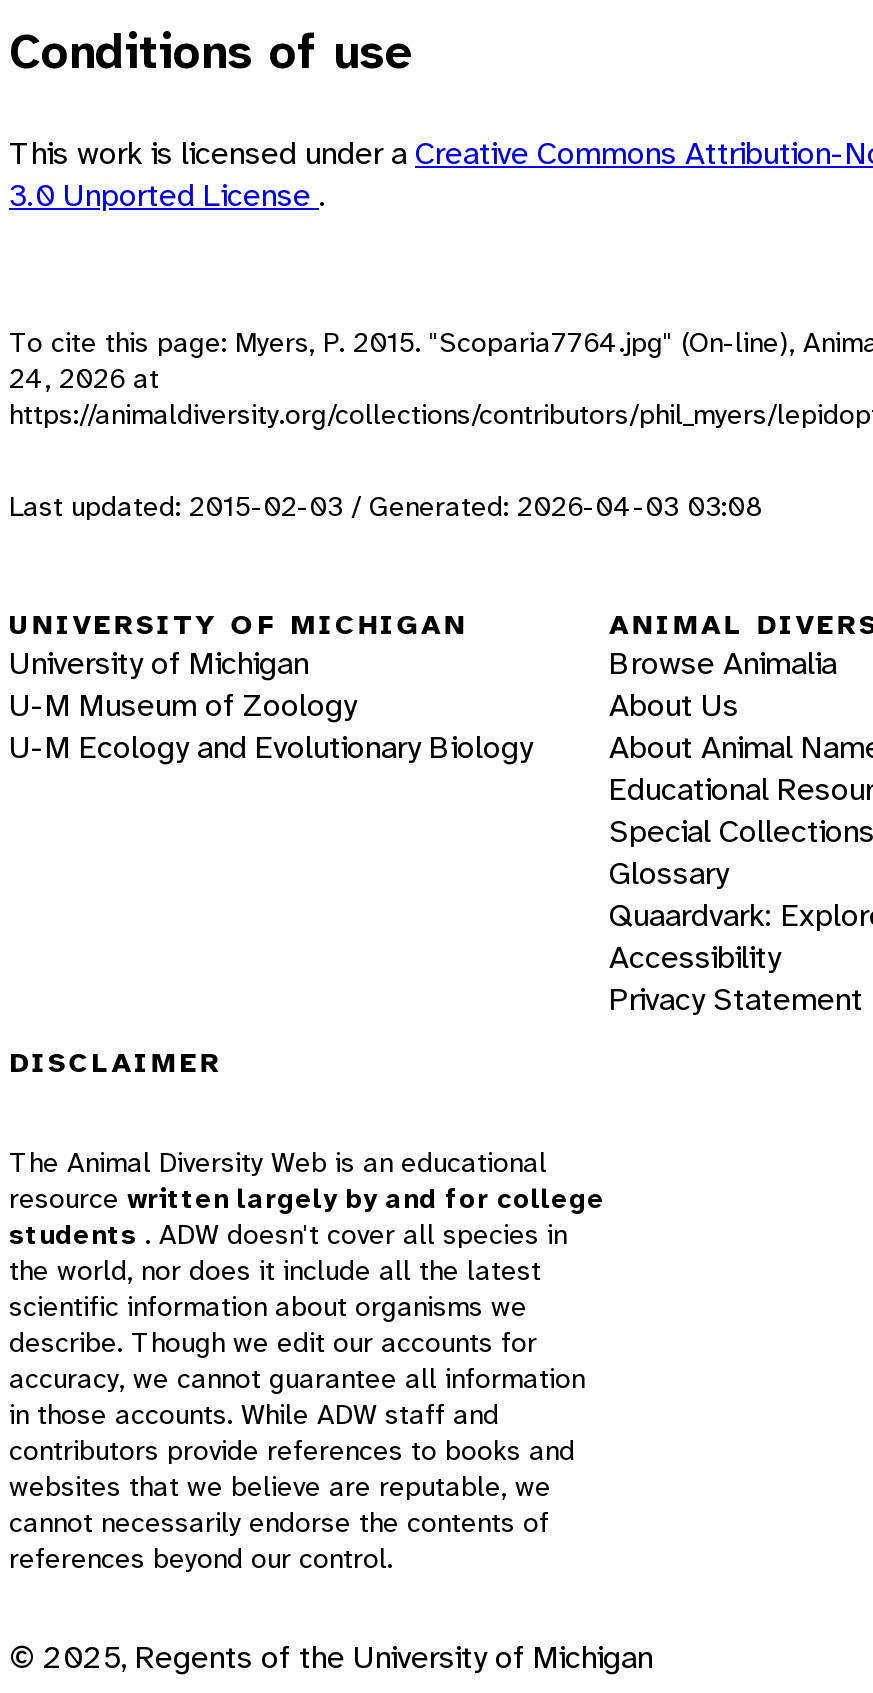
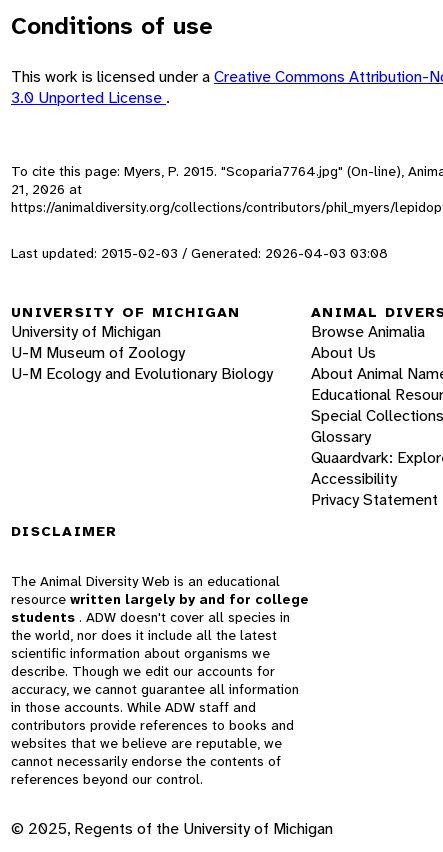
- 24, 2026 at
+ 21, 2026 at
